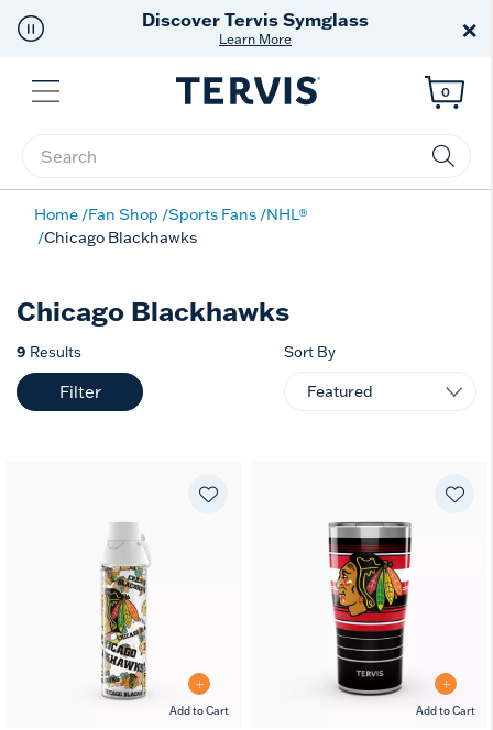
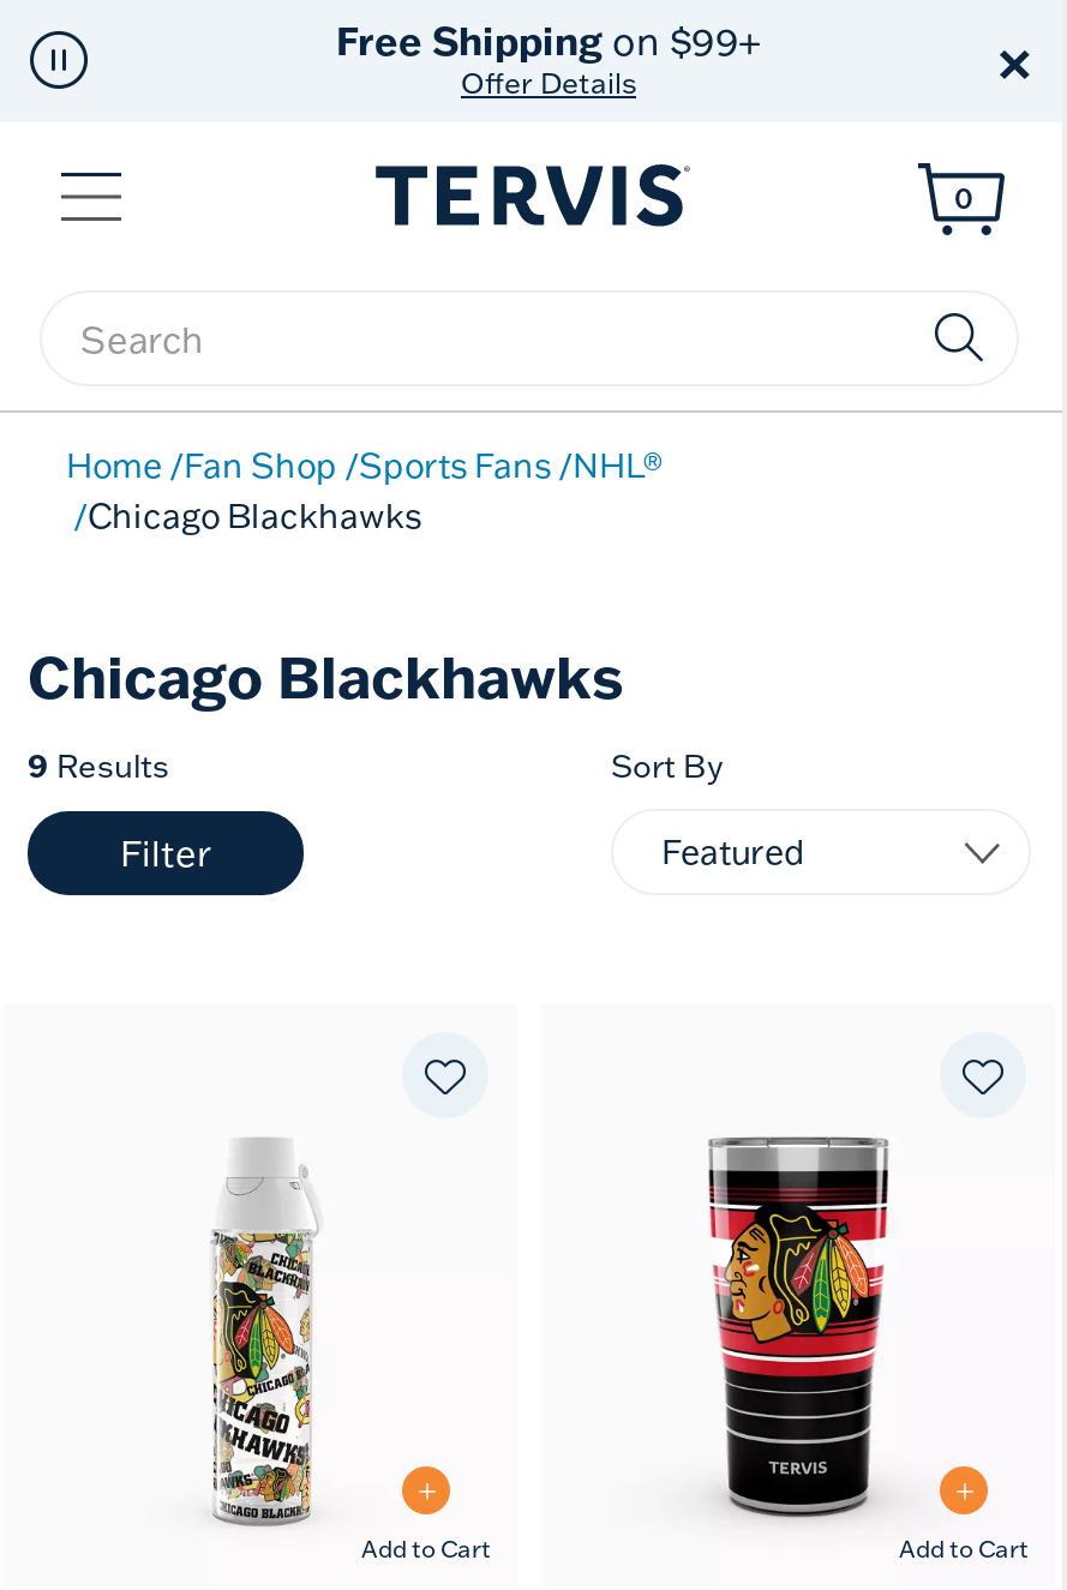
- Discover Tervis Symglass
- Learn More
+ Free Shipping on $99+
+ Offer Details
